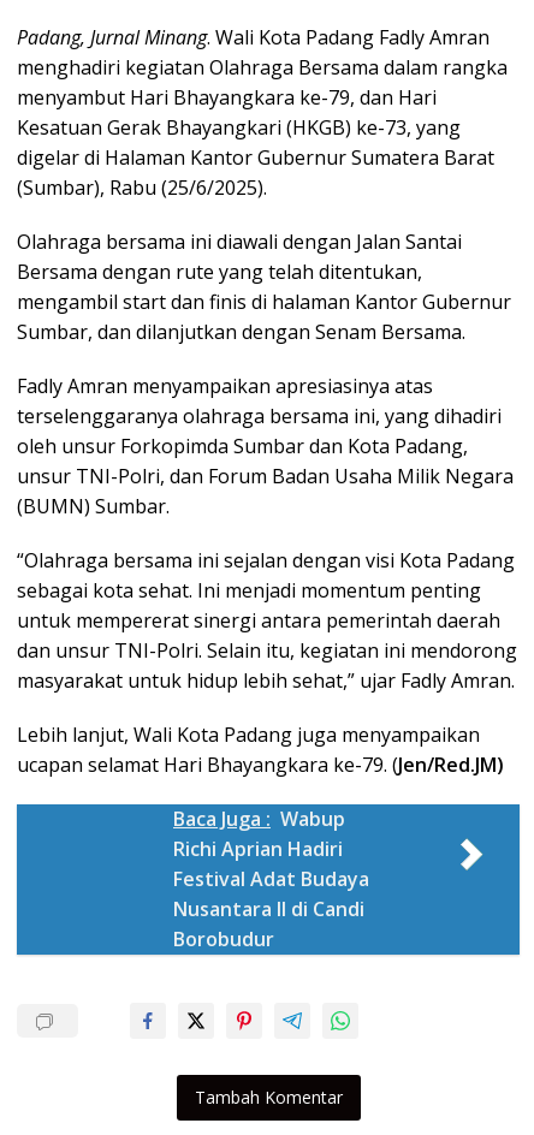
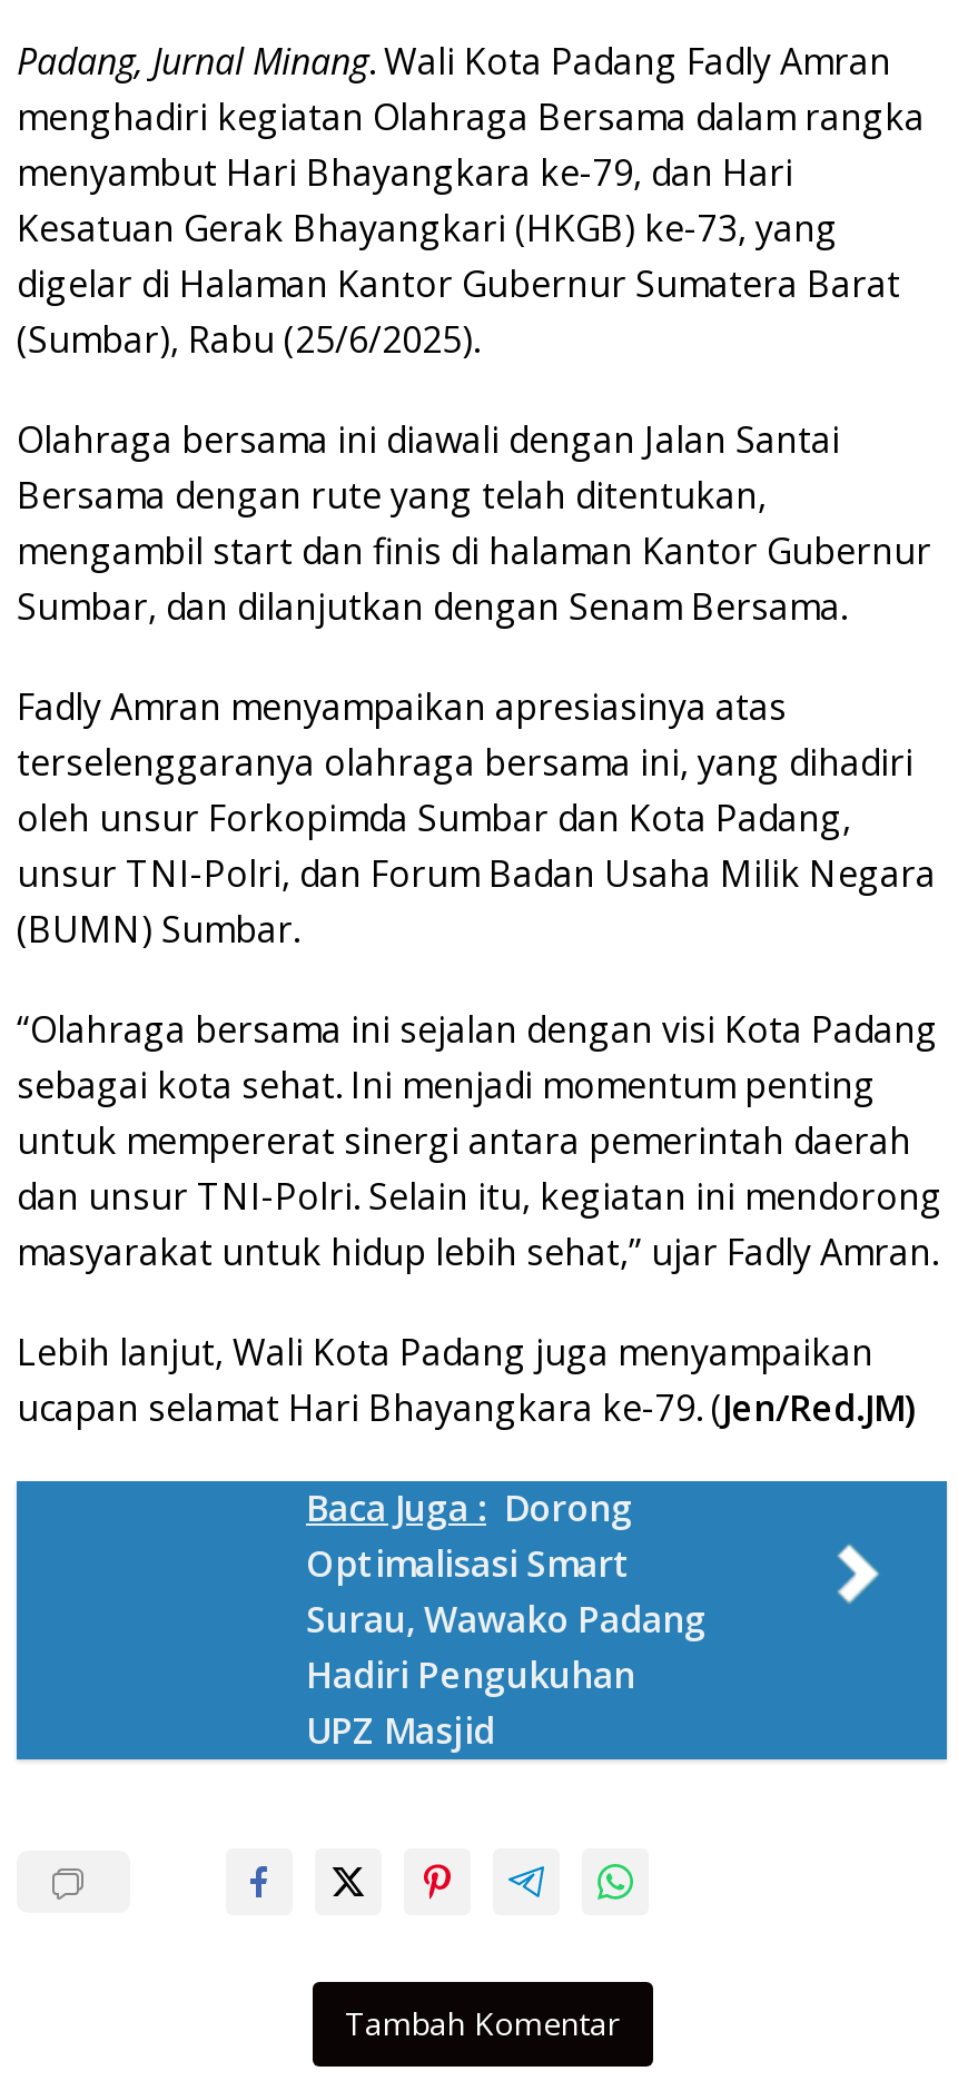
- Baca Juga : Wabup
- Richi Aprian Hadiri
- Festival Adat Budaya
- Nusantara II di Candi
- Borobudur
+ Baca Juga : Dorong
+ Optimalisasi Smart
+ Surau, Wawako Padang
+ Hadiri Pengukuhan
+ UPZ Masjid
